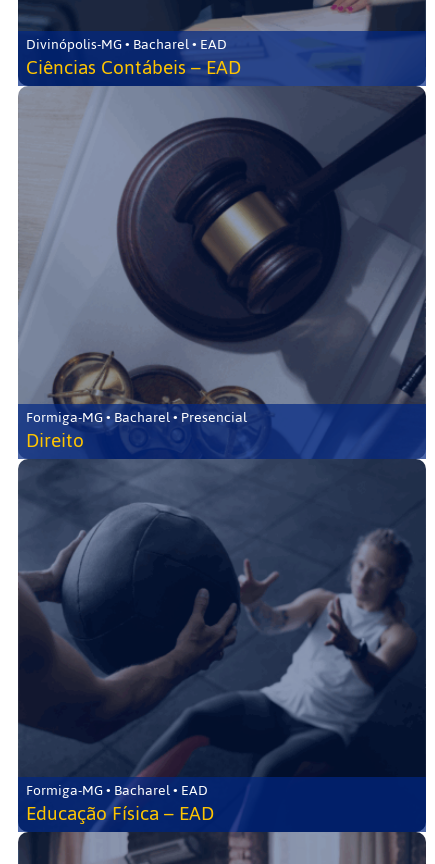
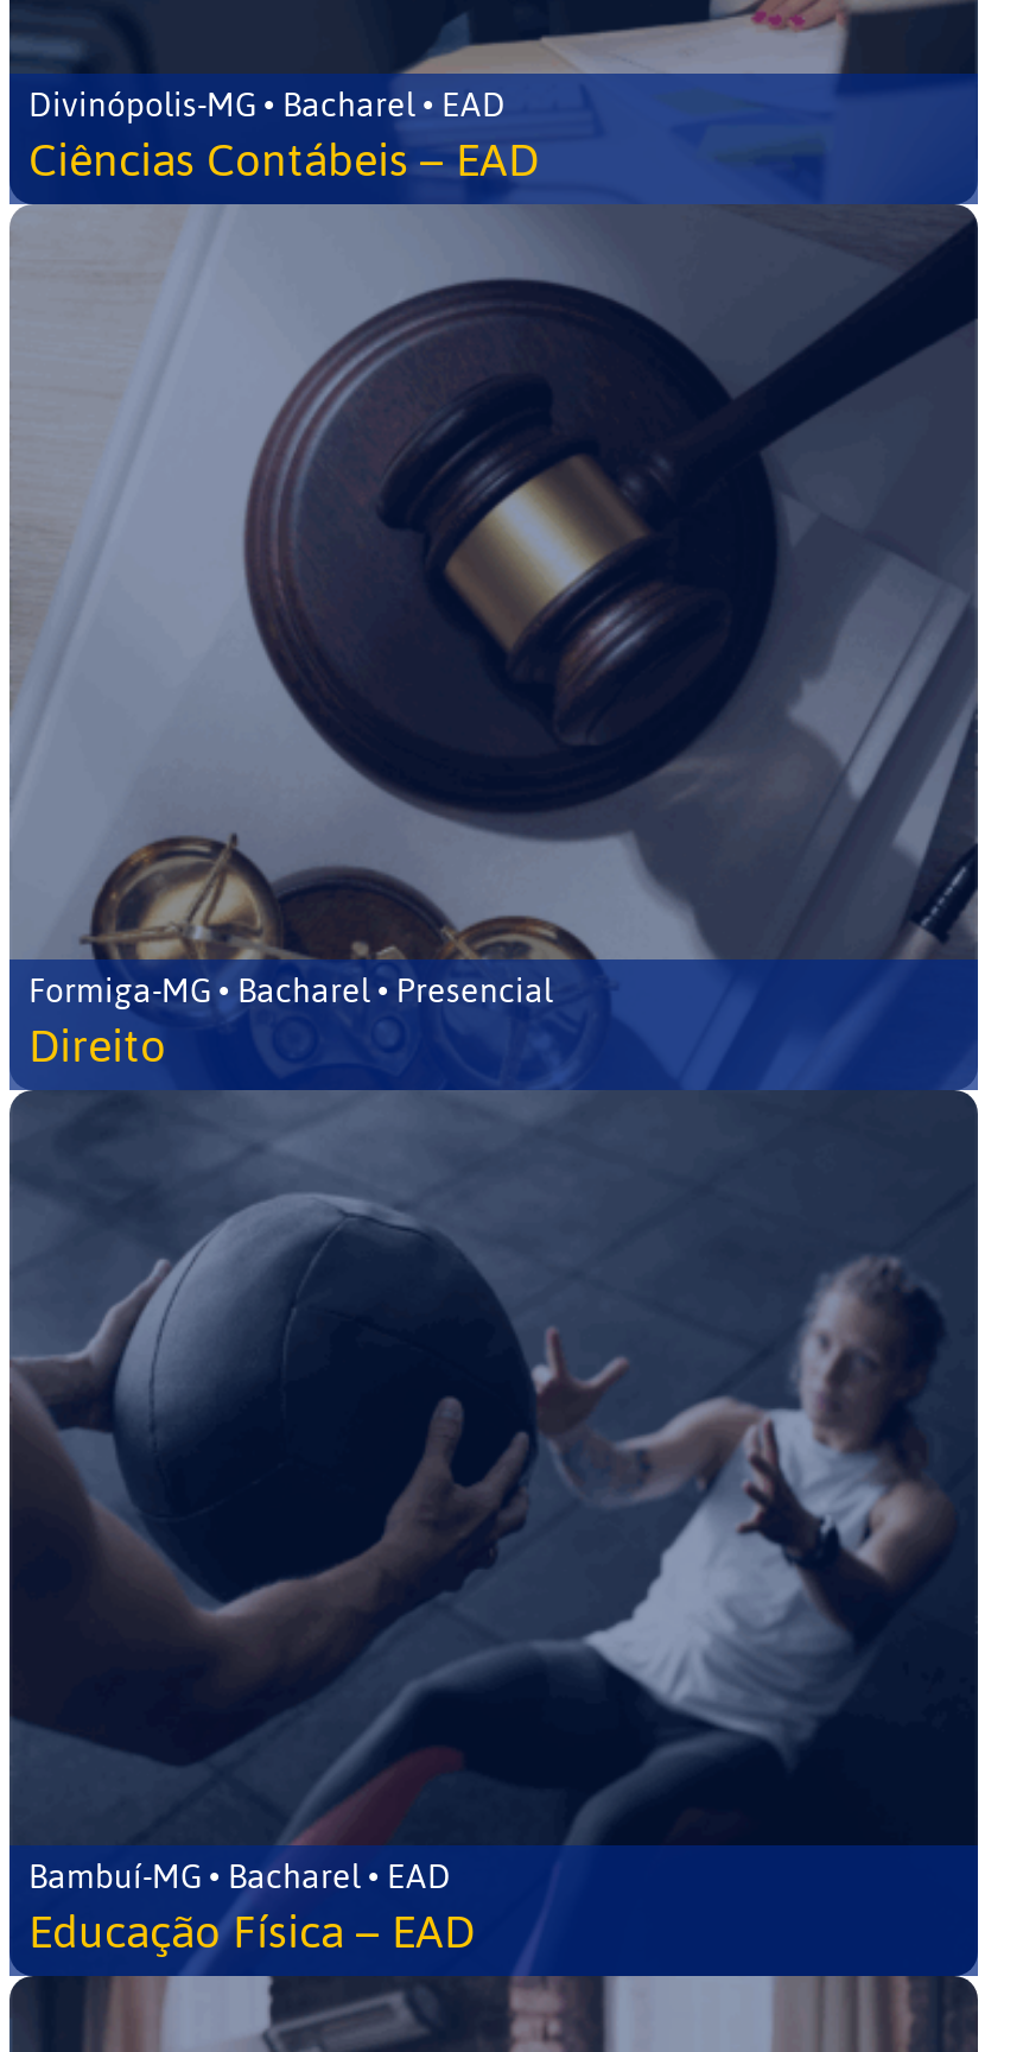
- Formiga-MG • Bacharel • EAD
+ Bambuí-MG • Bacharel • EAD
